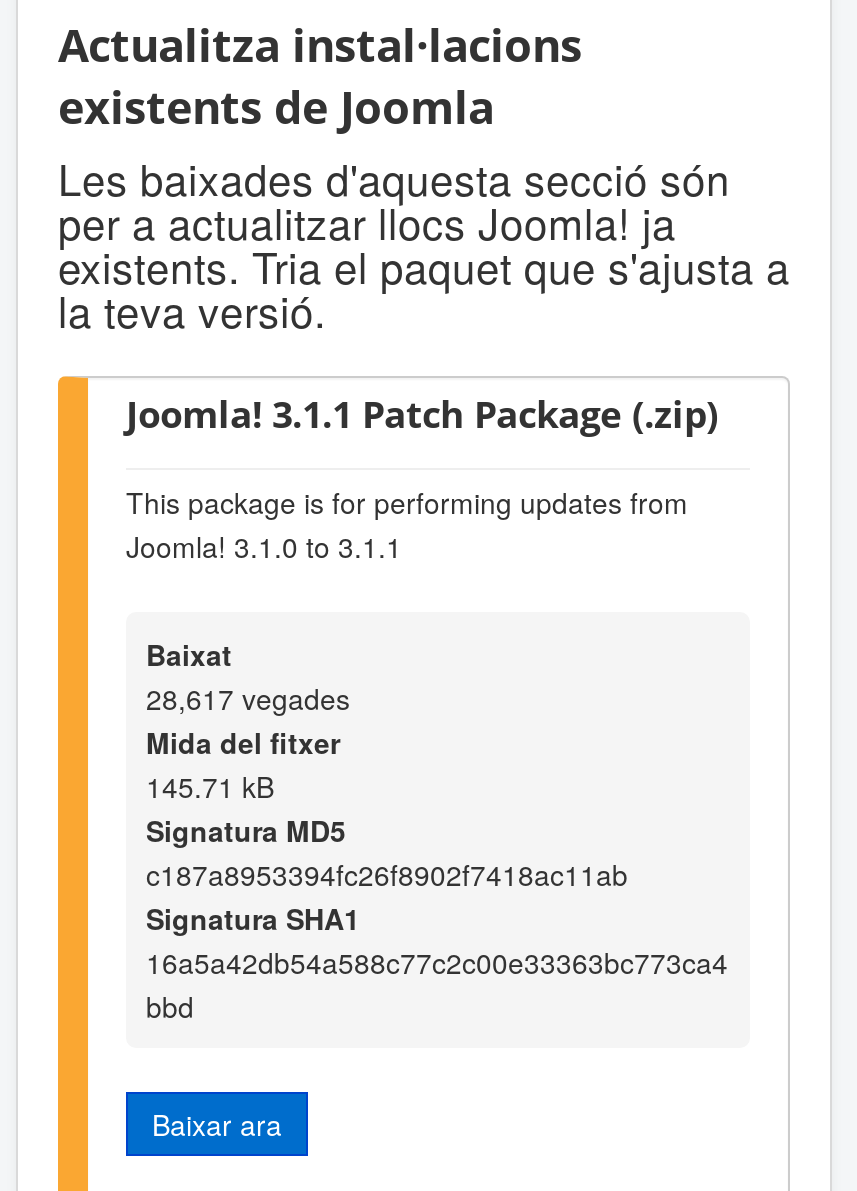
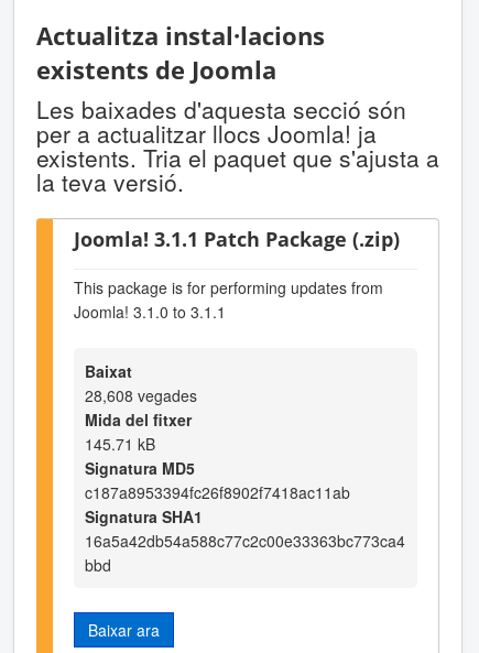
- 28,617 vegades
+ 28,608 vegades
